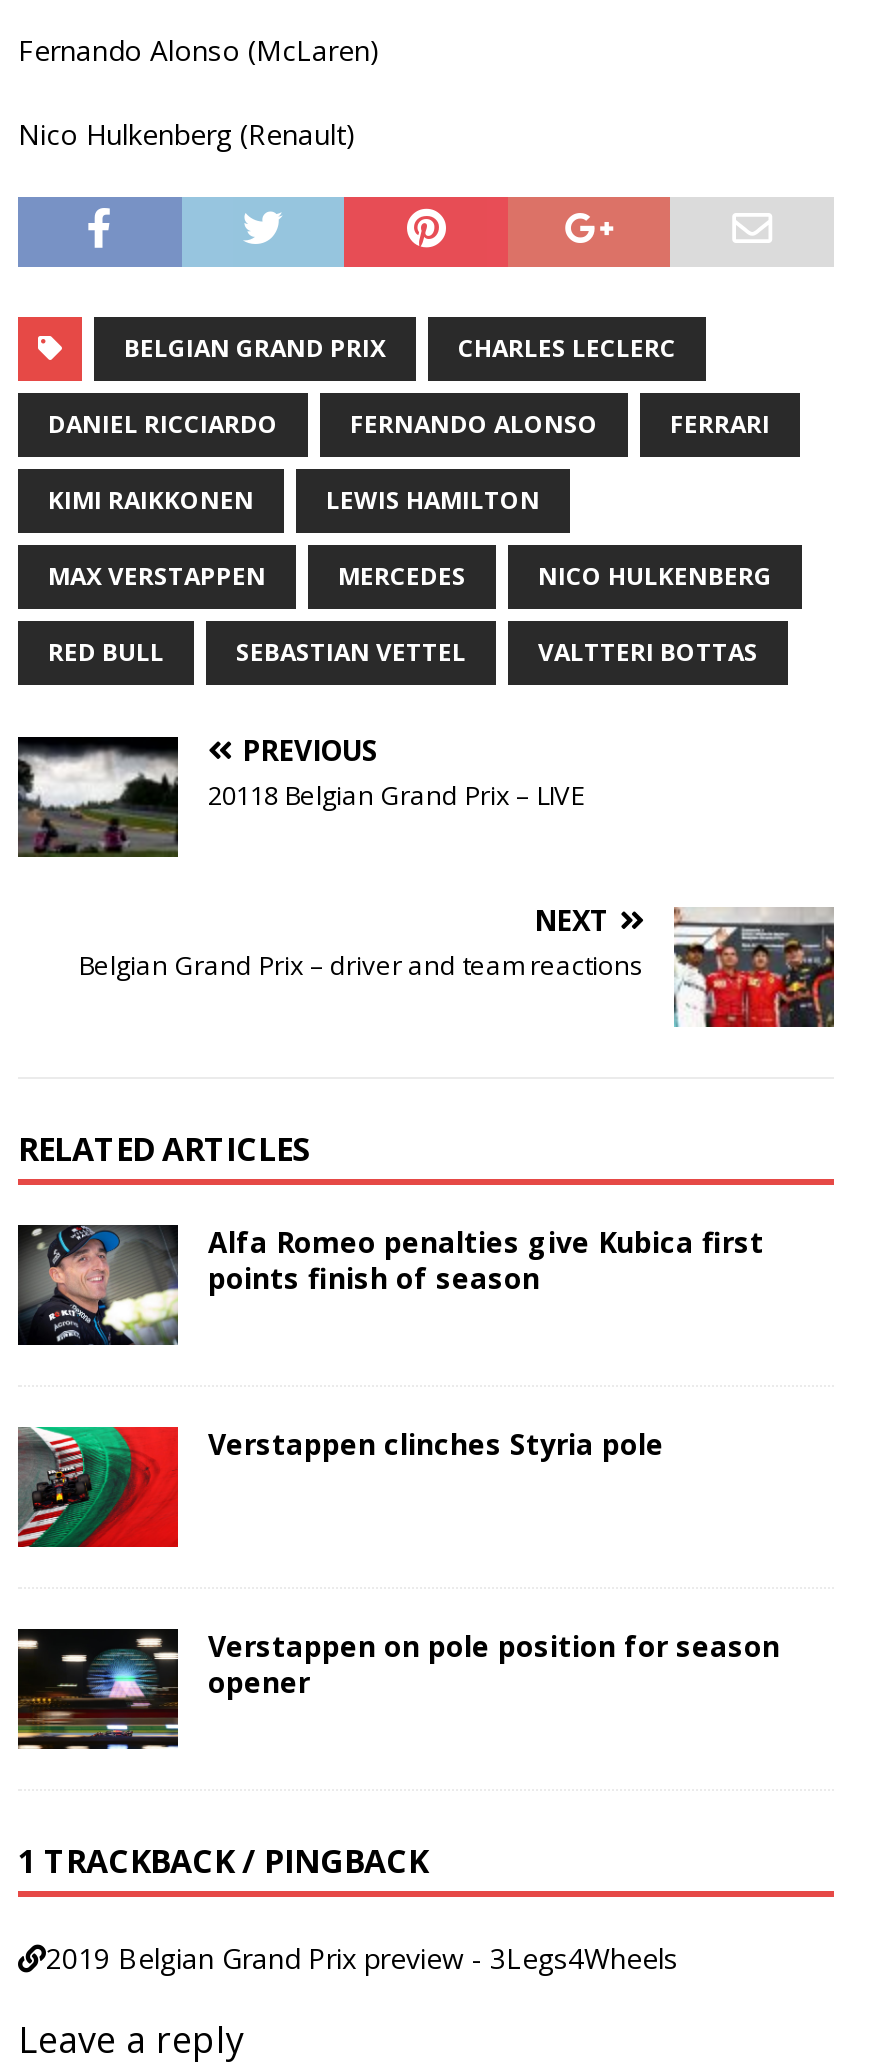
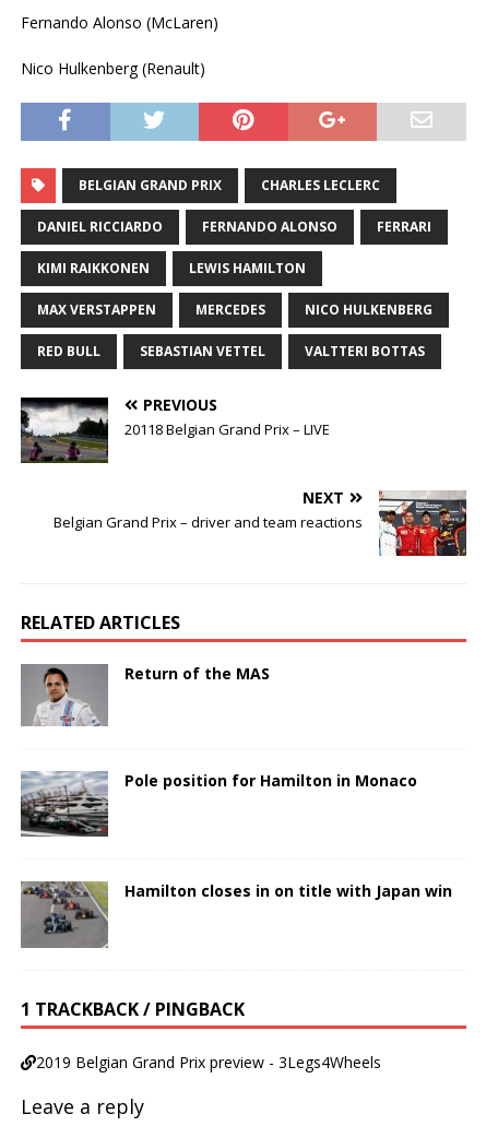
- [image]
- Alfa Romeo penalties give Kubica first
- points finish of season
+ [image]
+ Return of the MAS

- [image]
- Verstappen clinches Styria pole
+ [image]
+ Pole position for Hamilton in Monaco

- [image]
- Verstappen on pole position for season
- opener
+ [image]
+ Hamilton closes in on title with Japan win
